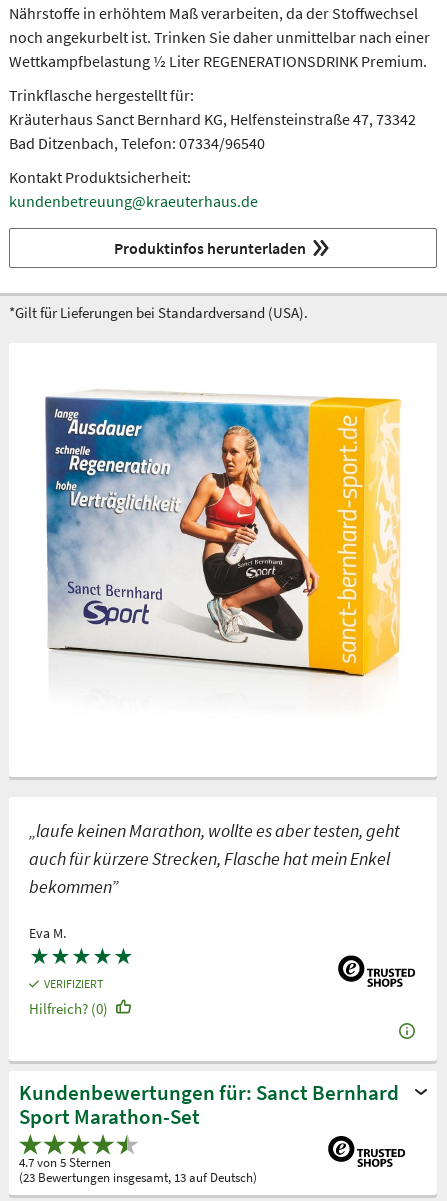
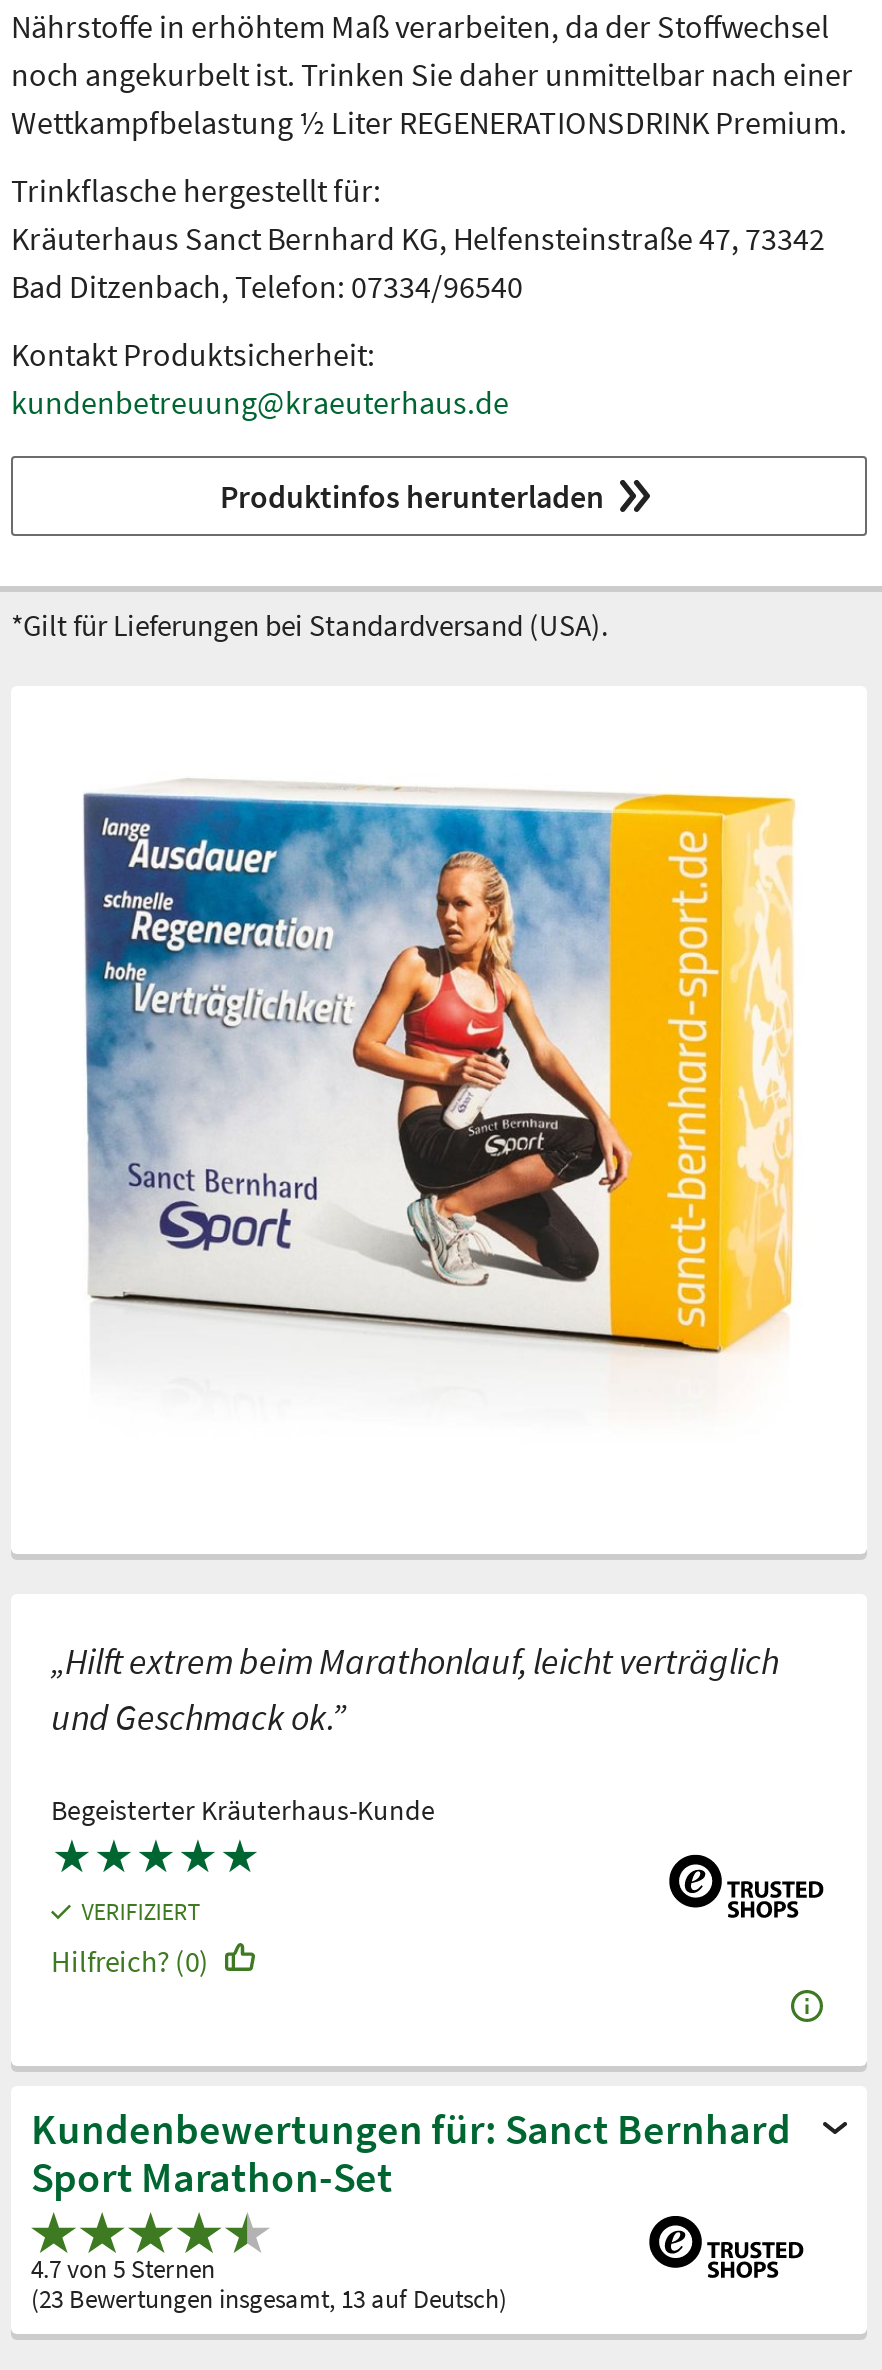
- „laufe keinen Marathon, wollte es aber testen, geht
- auch für kürzere Strecken, Flasche hat mein Enkel
- bekommen”
+ „Hilft extrem beim Marathonlauf, leicht verträglich
+ und Geschmack ok.”

- Eva M.
+ Begeisterter Kräuterhaus-Kunde
